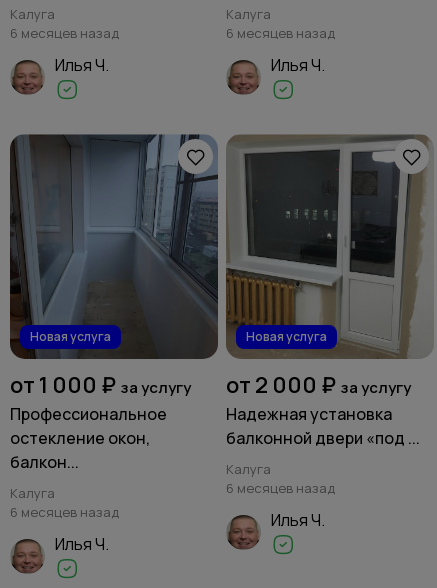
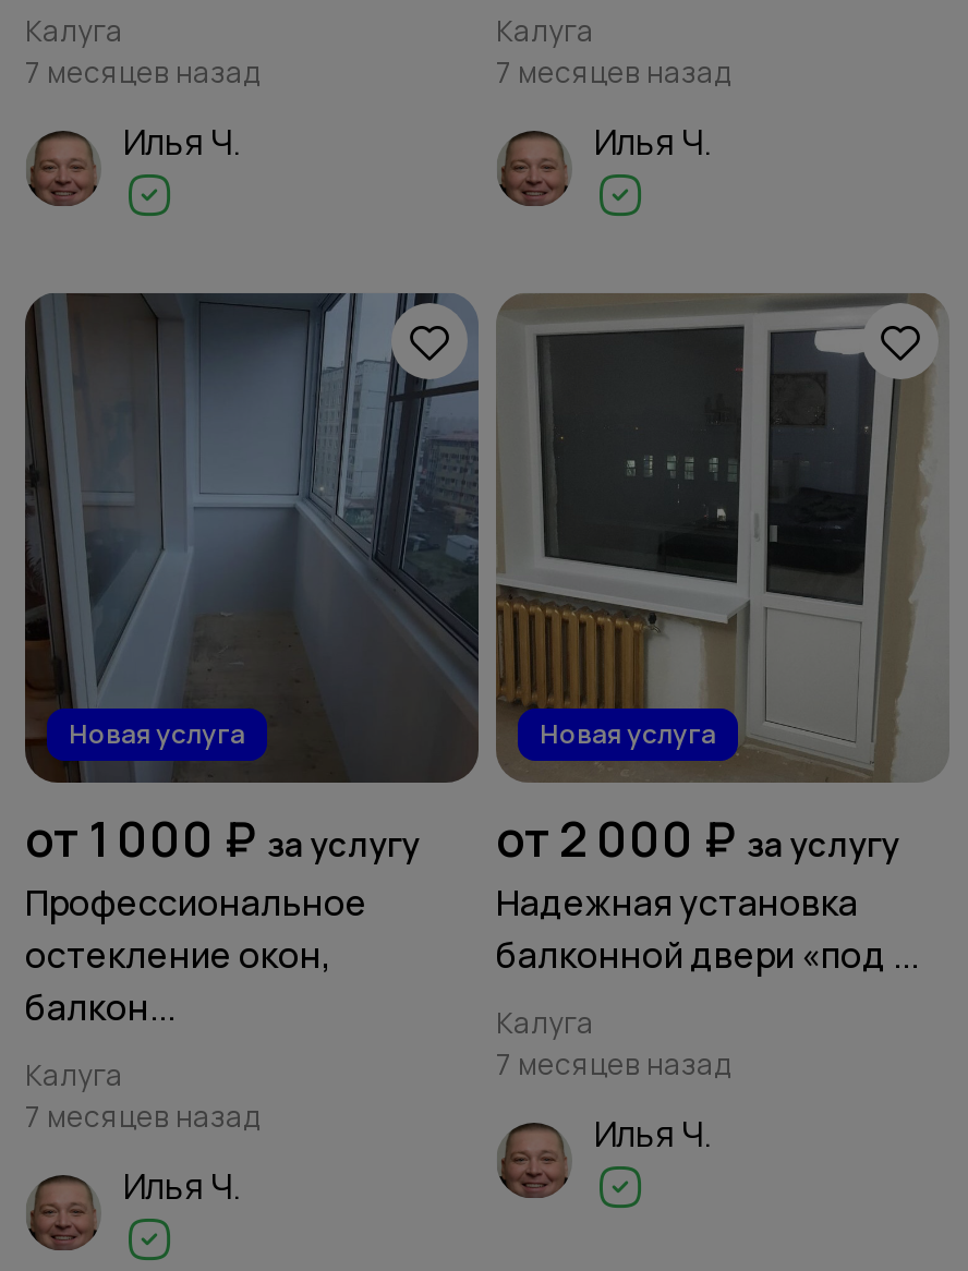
- 6 месяцев назад
+ 7 месяцев назад

- 6 месяцев назад
+ 7 месяцев назад

- 6 месяцев назад
+ 7 месяцев назад

- 6 месяцев назад
+ 7 месяцев назад
